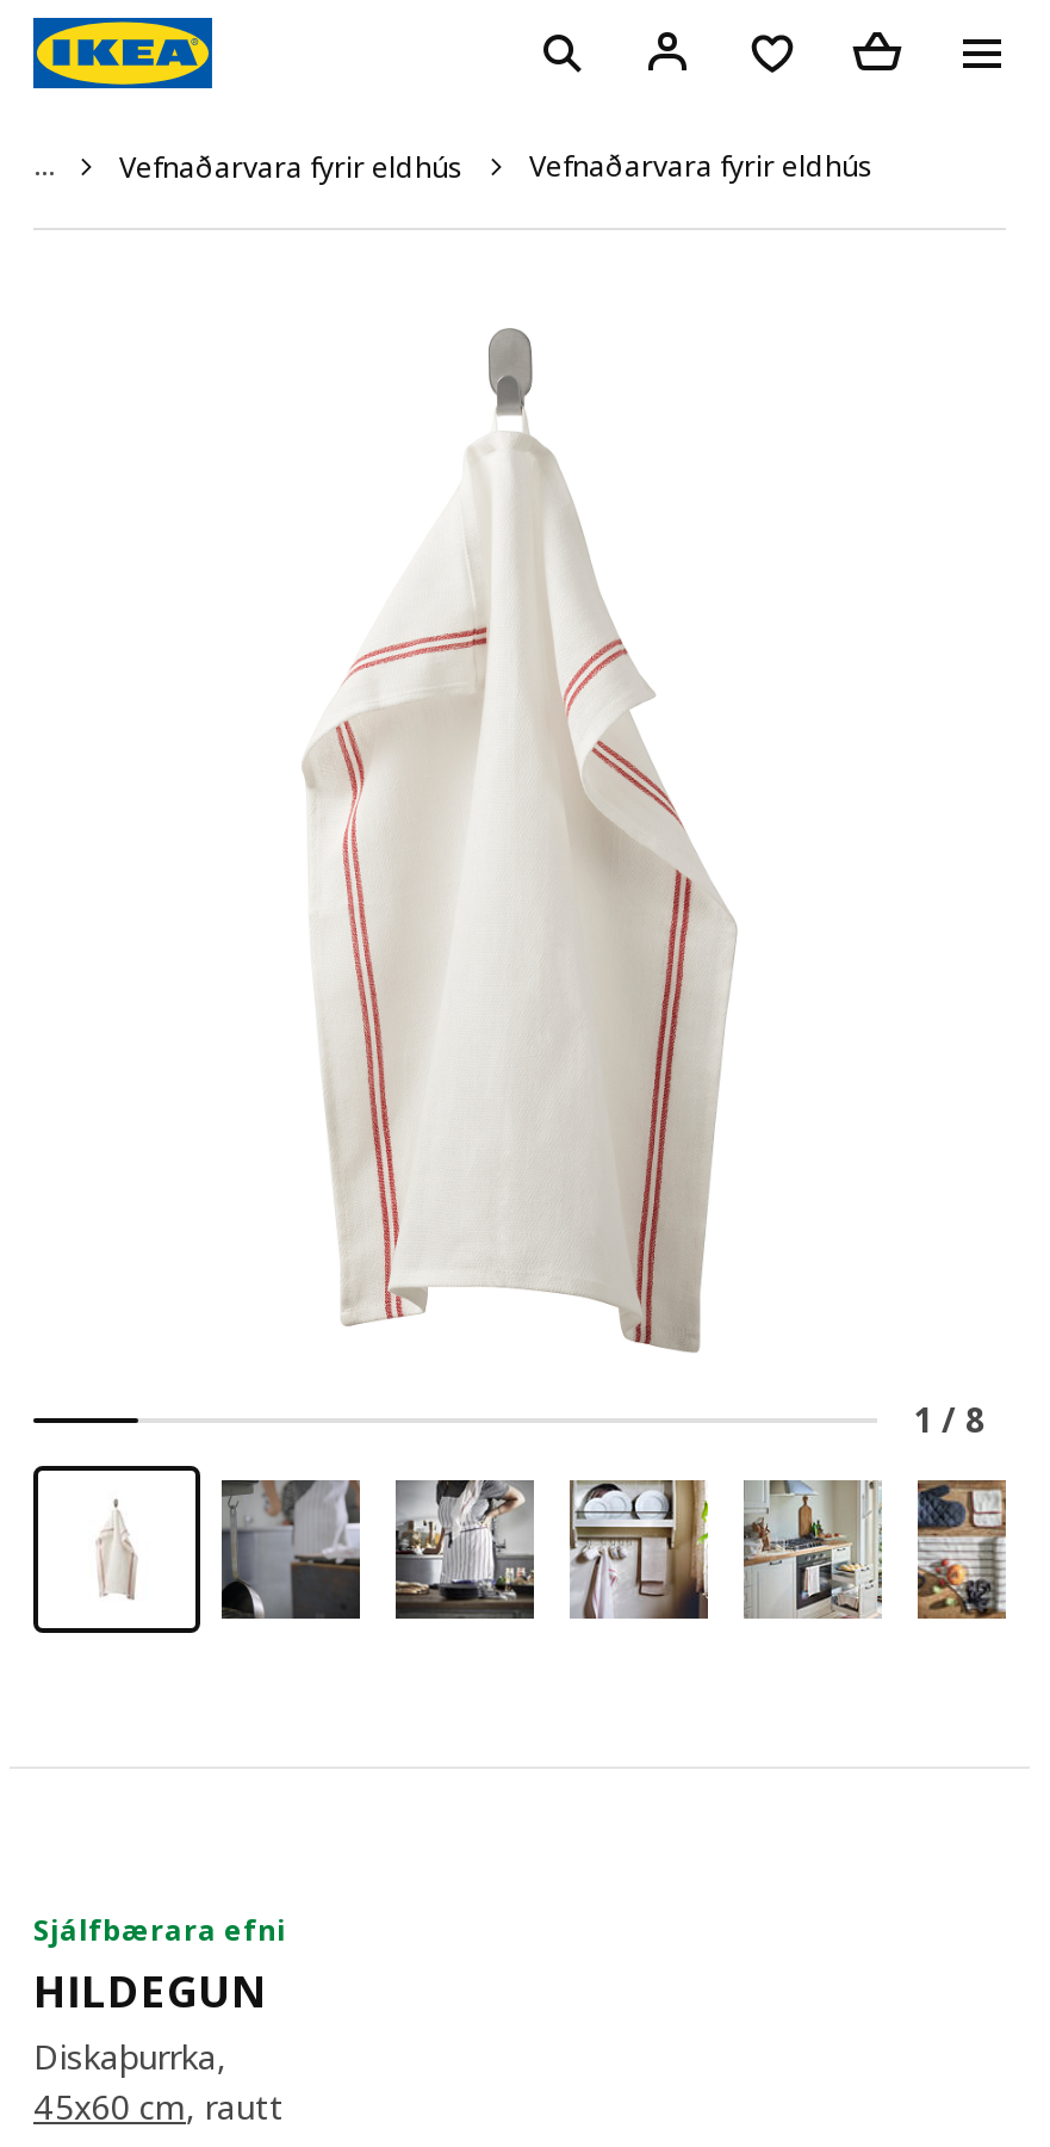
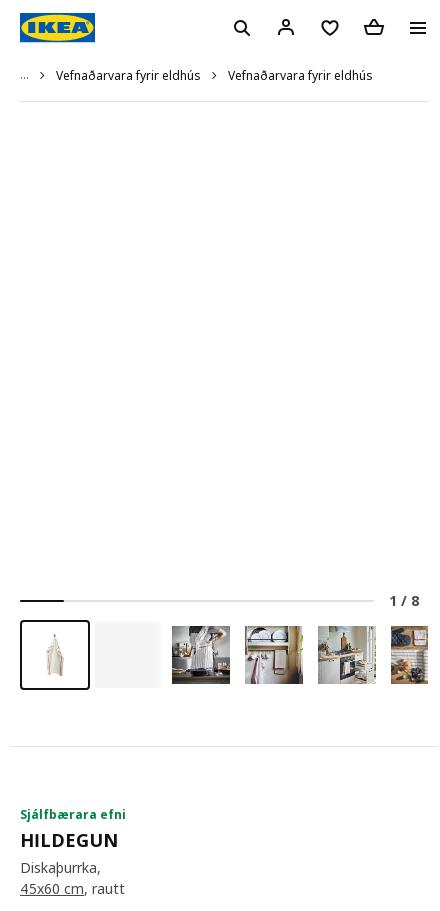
- [image]

- [image]
